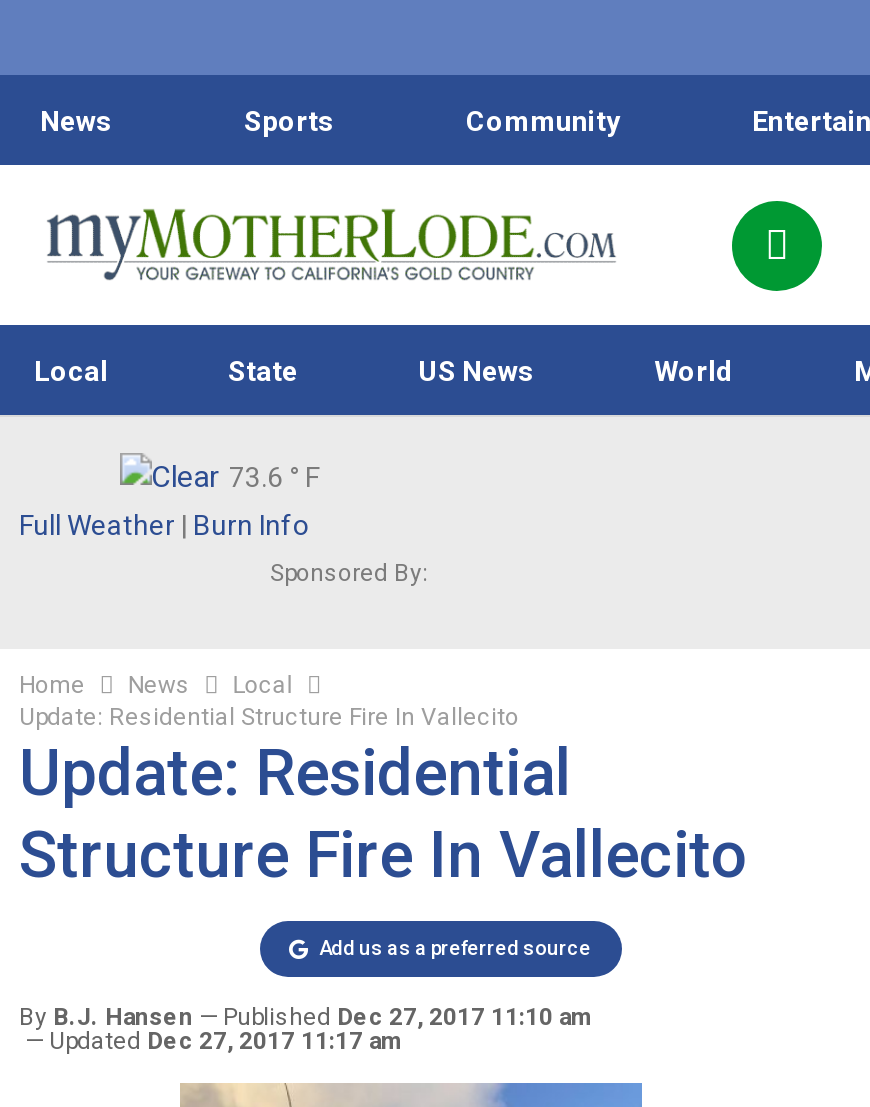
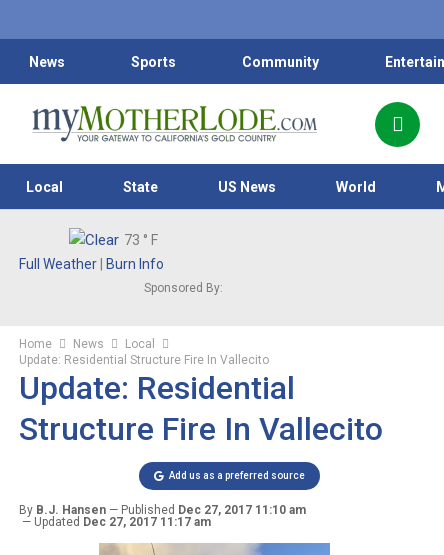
- 73.6 ° F
+ 73 ° F
